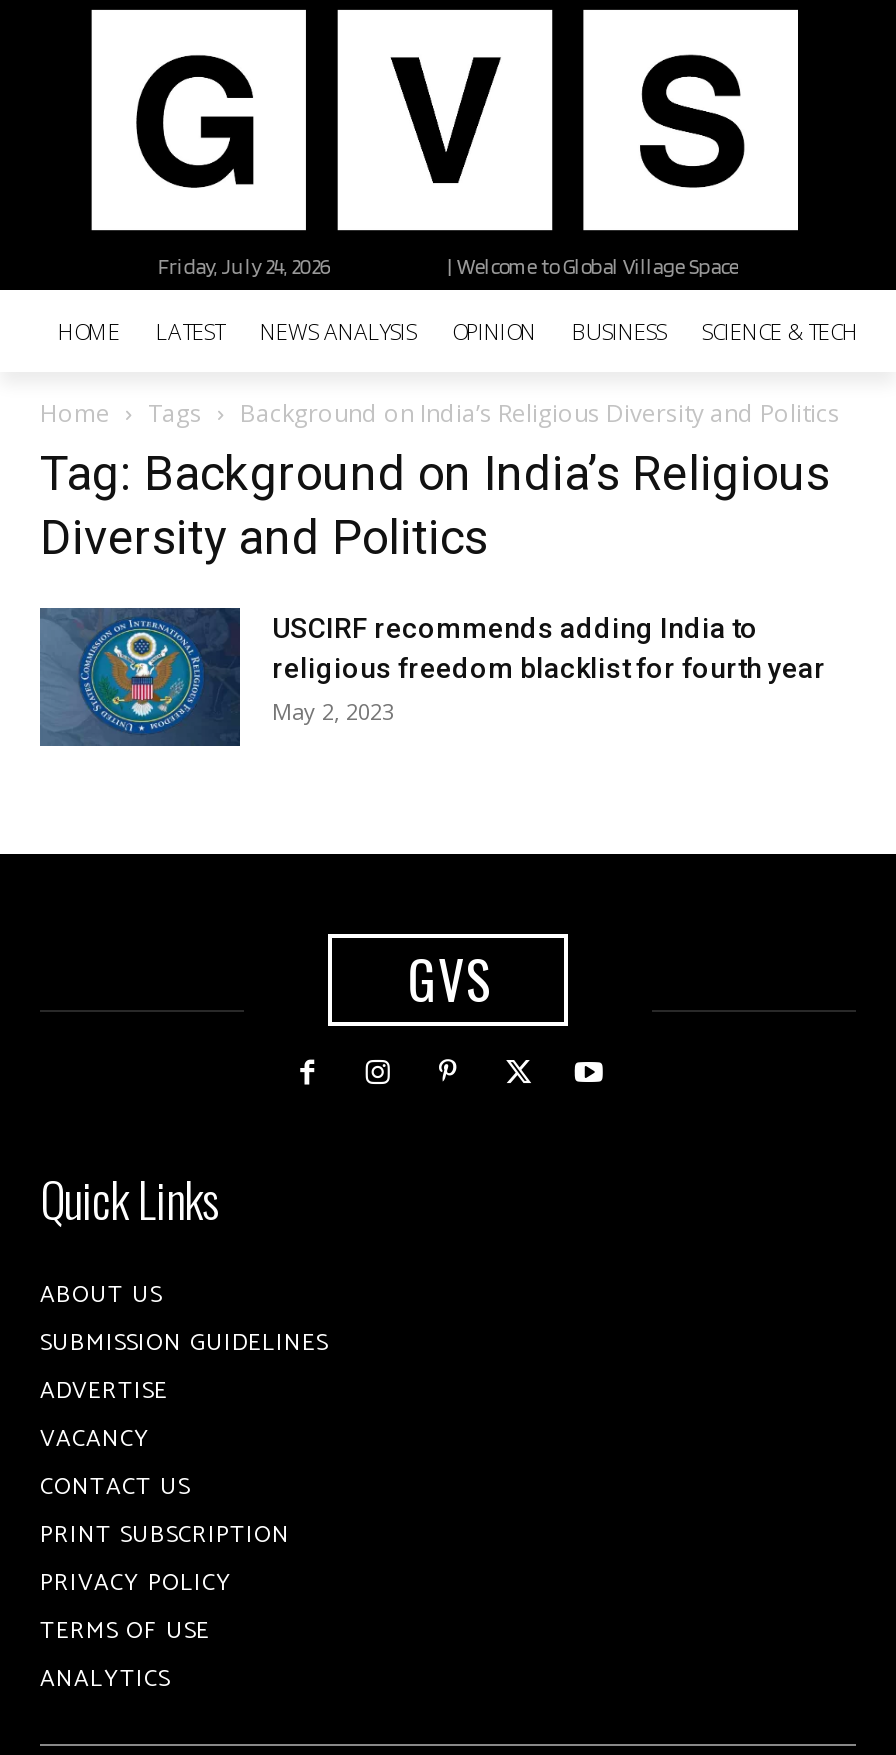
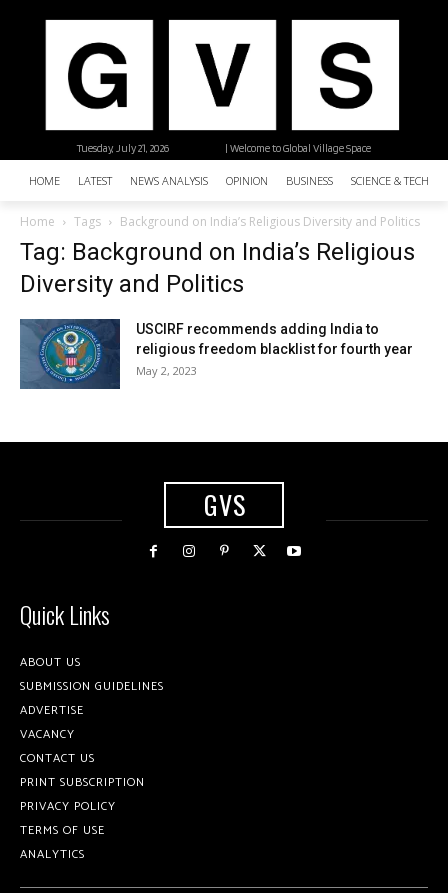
- Friday, July 24, 2026
+ Tuesday, July 21, 2026
